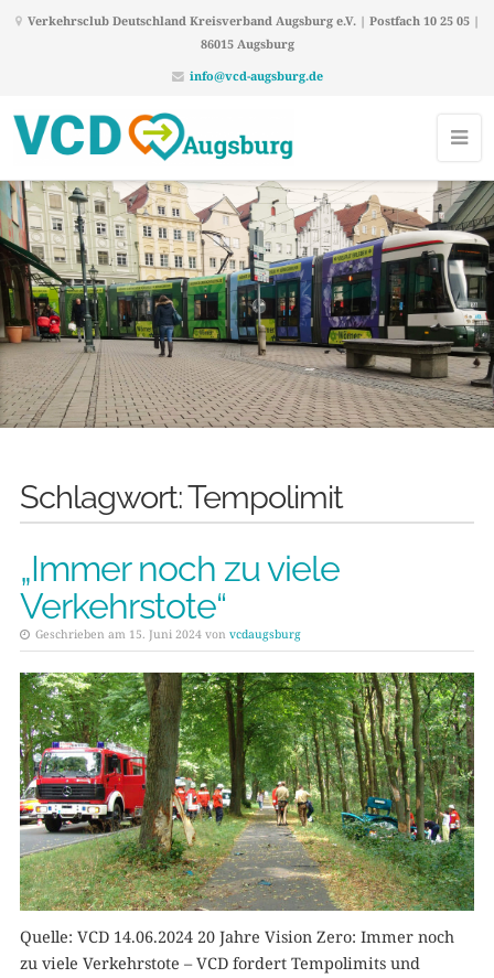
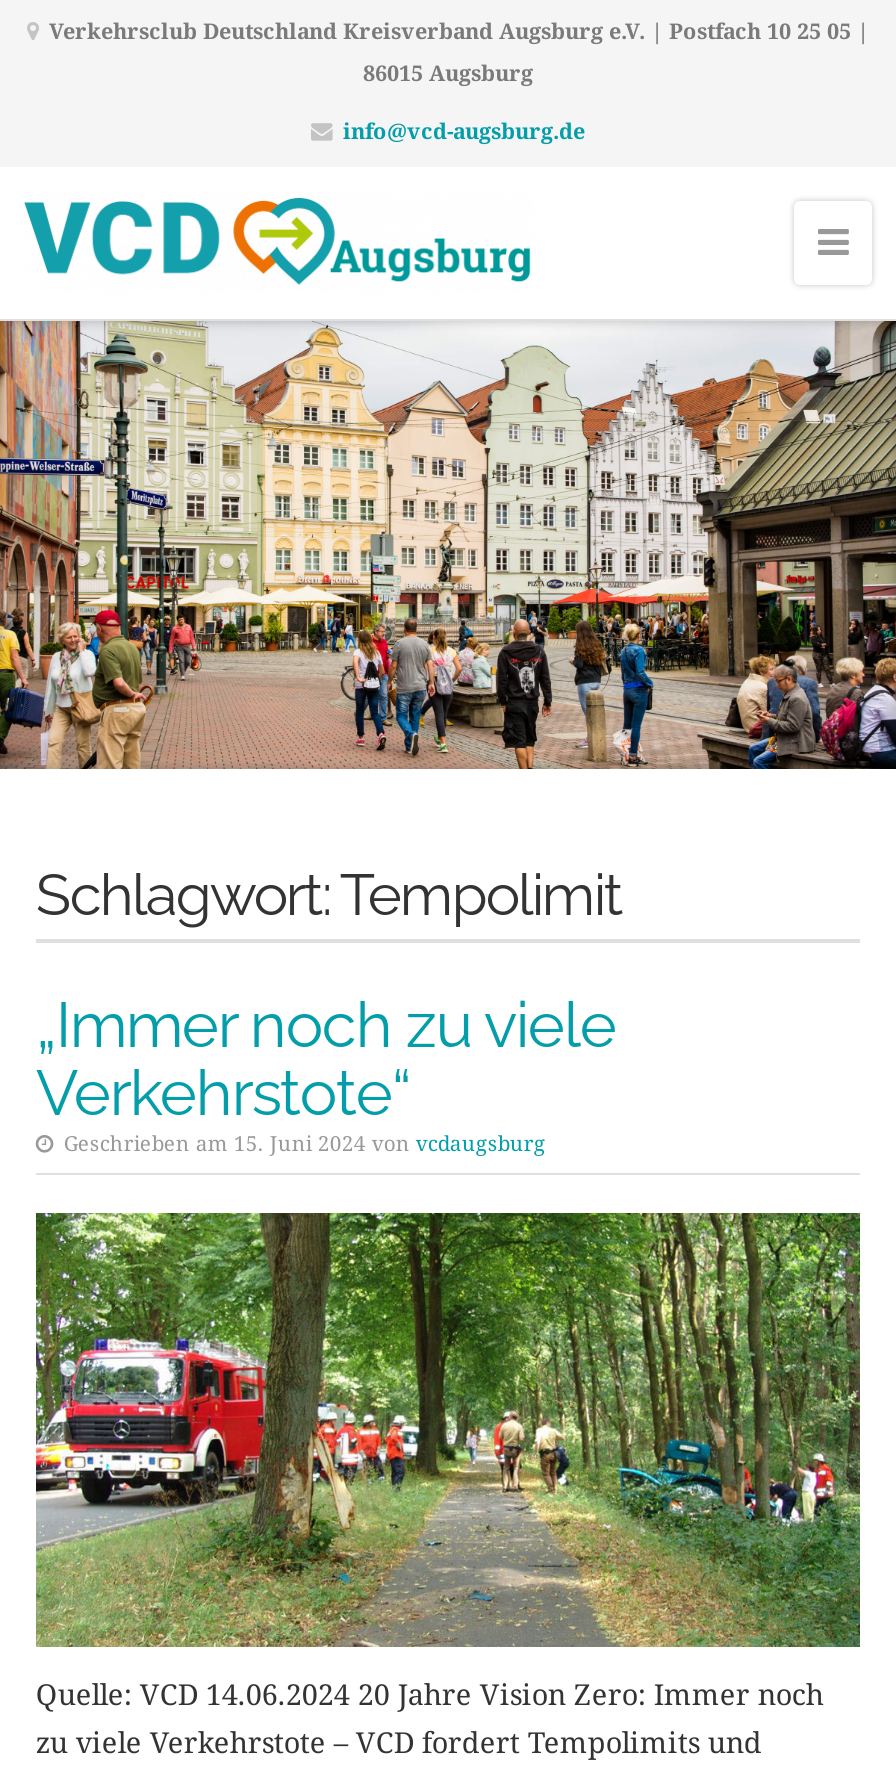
- [image]
+ [image]
